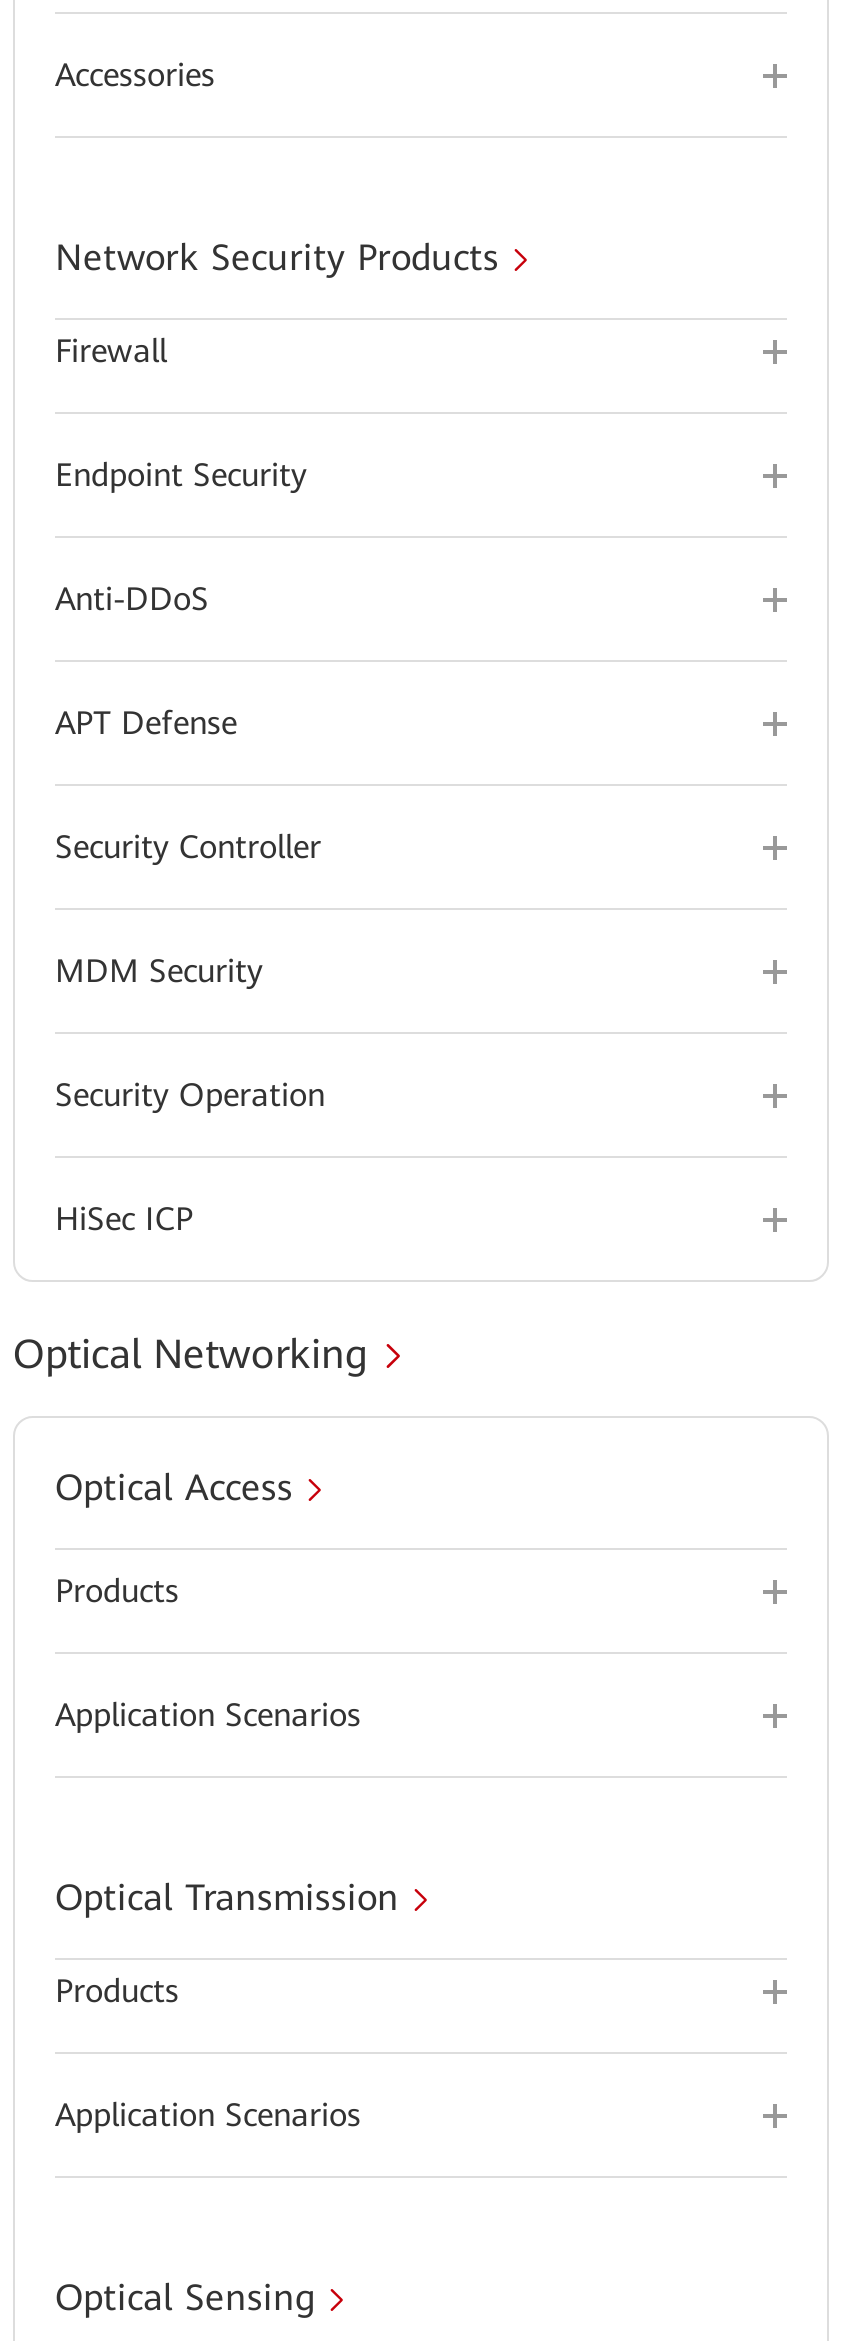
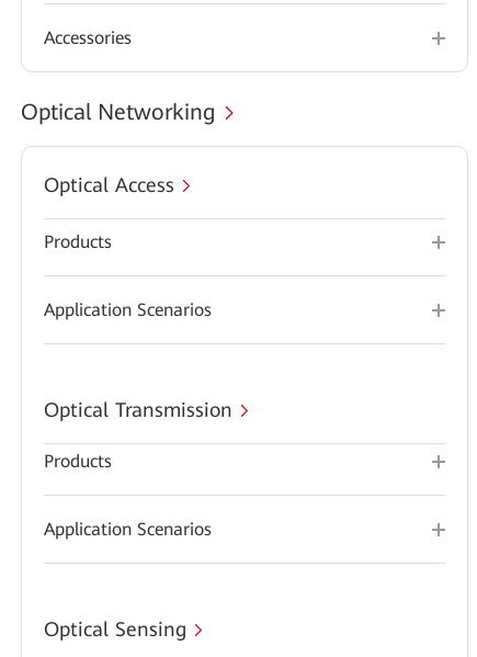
- Network Security Products
- Firewall
- Endpoint Security
- Anti-DDoS
- APT Defense
- Security Controller
- MDM Security
- Security Operation
- HiSec ICP
